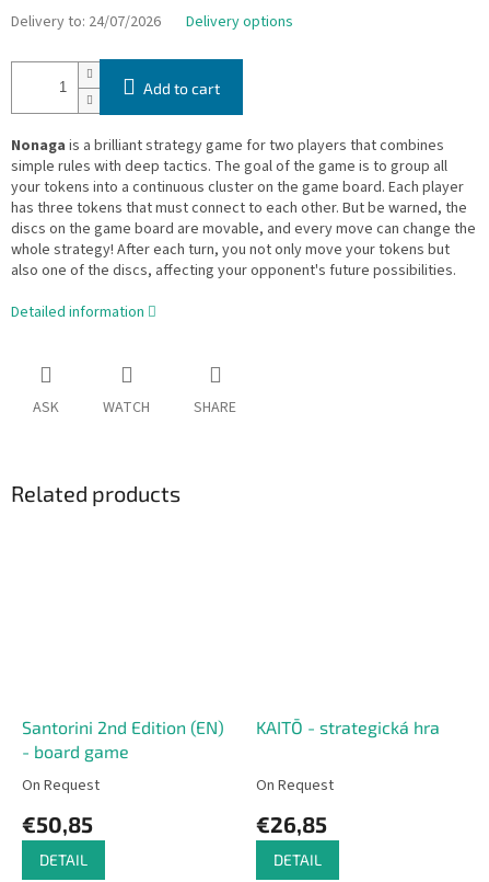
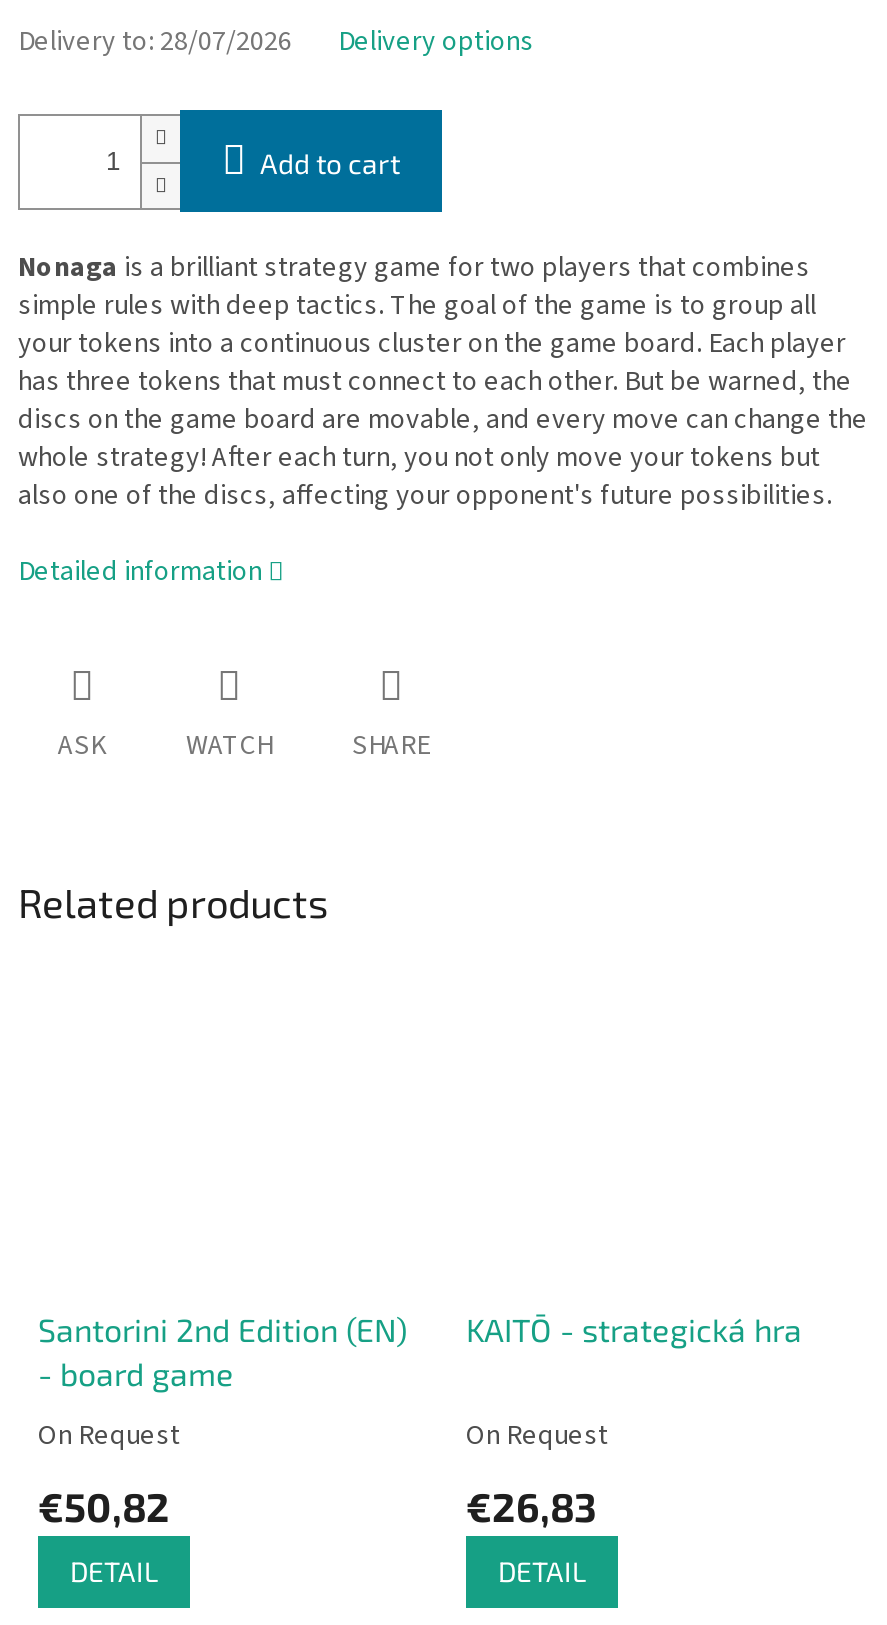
- Delivery to: 24/07/2026 Delivery options
+ Delivery to: 28/07/2026 Delivery options

- €50,85
+ €50,82

- €26,85
+ €26,83
